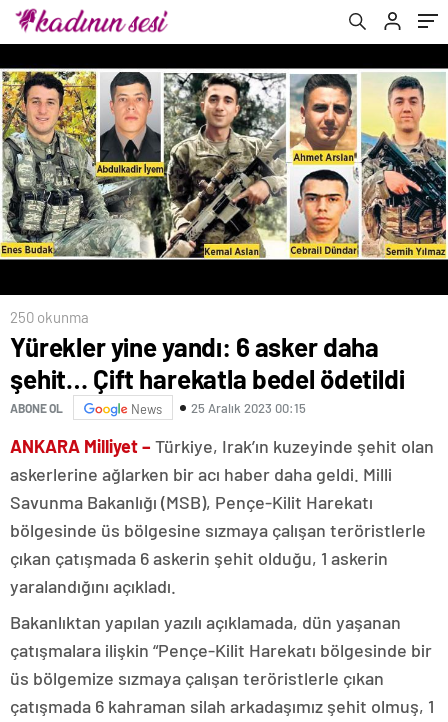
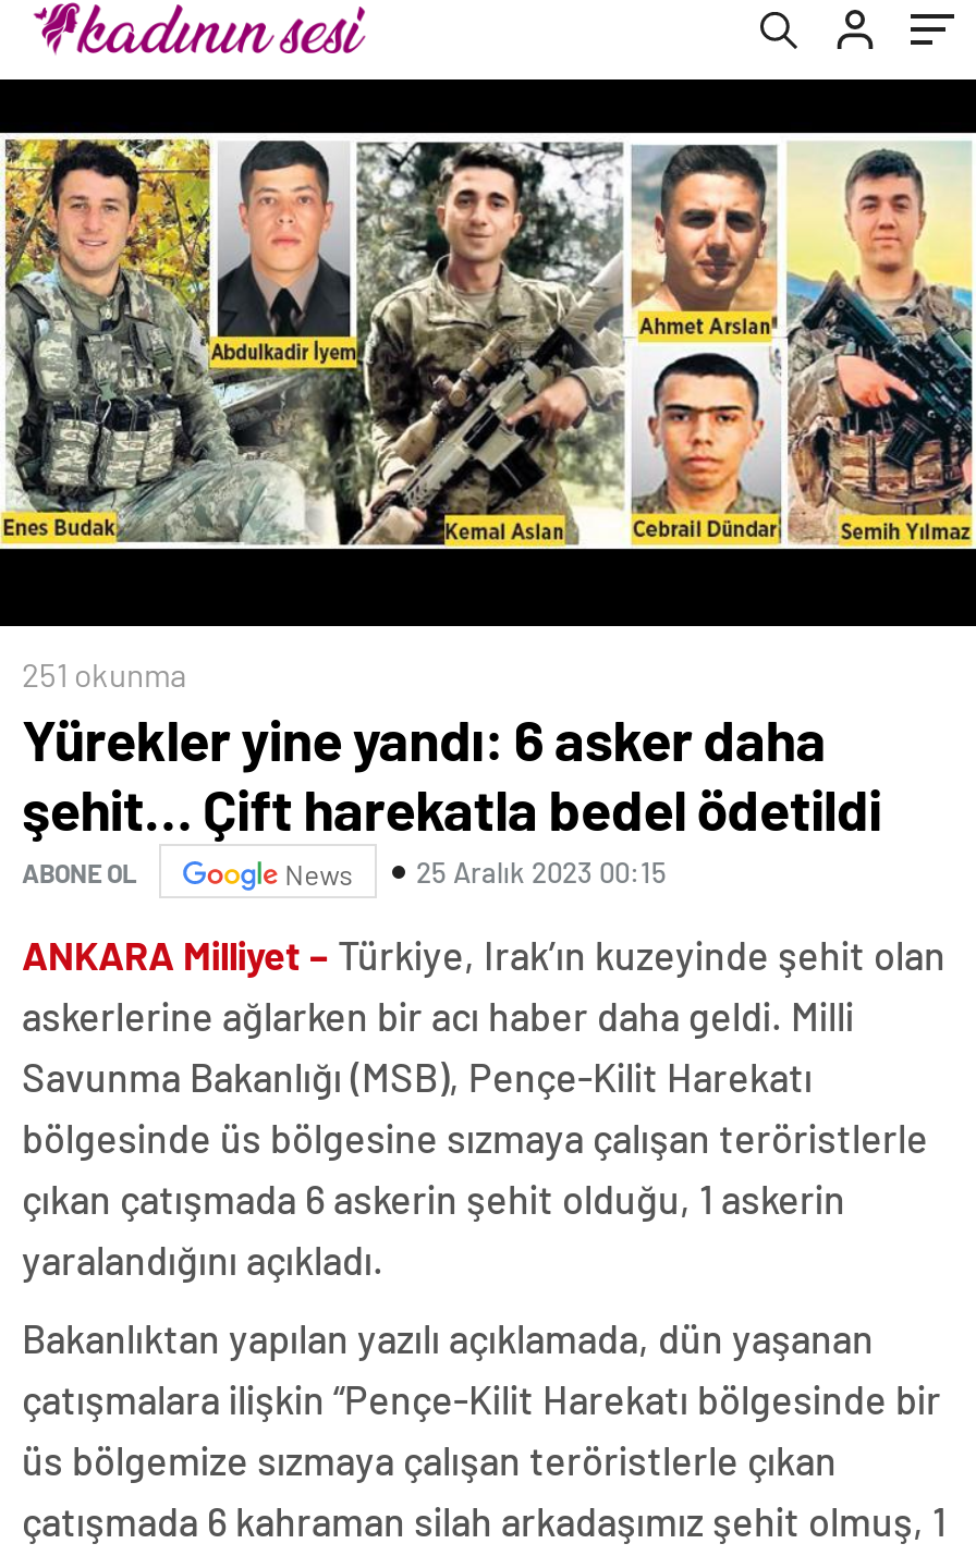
- 250 okunma
+ 251 okunma
